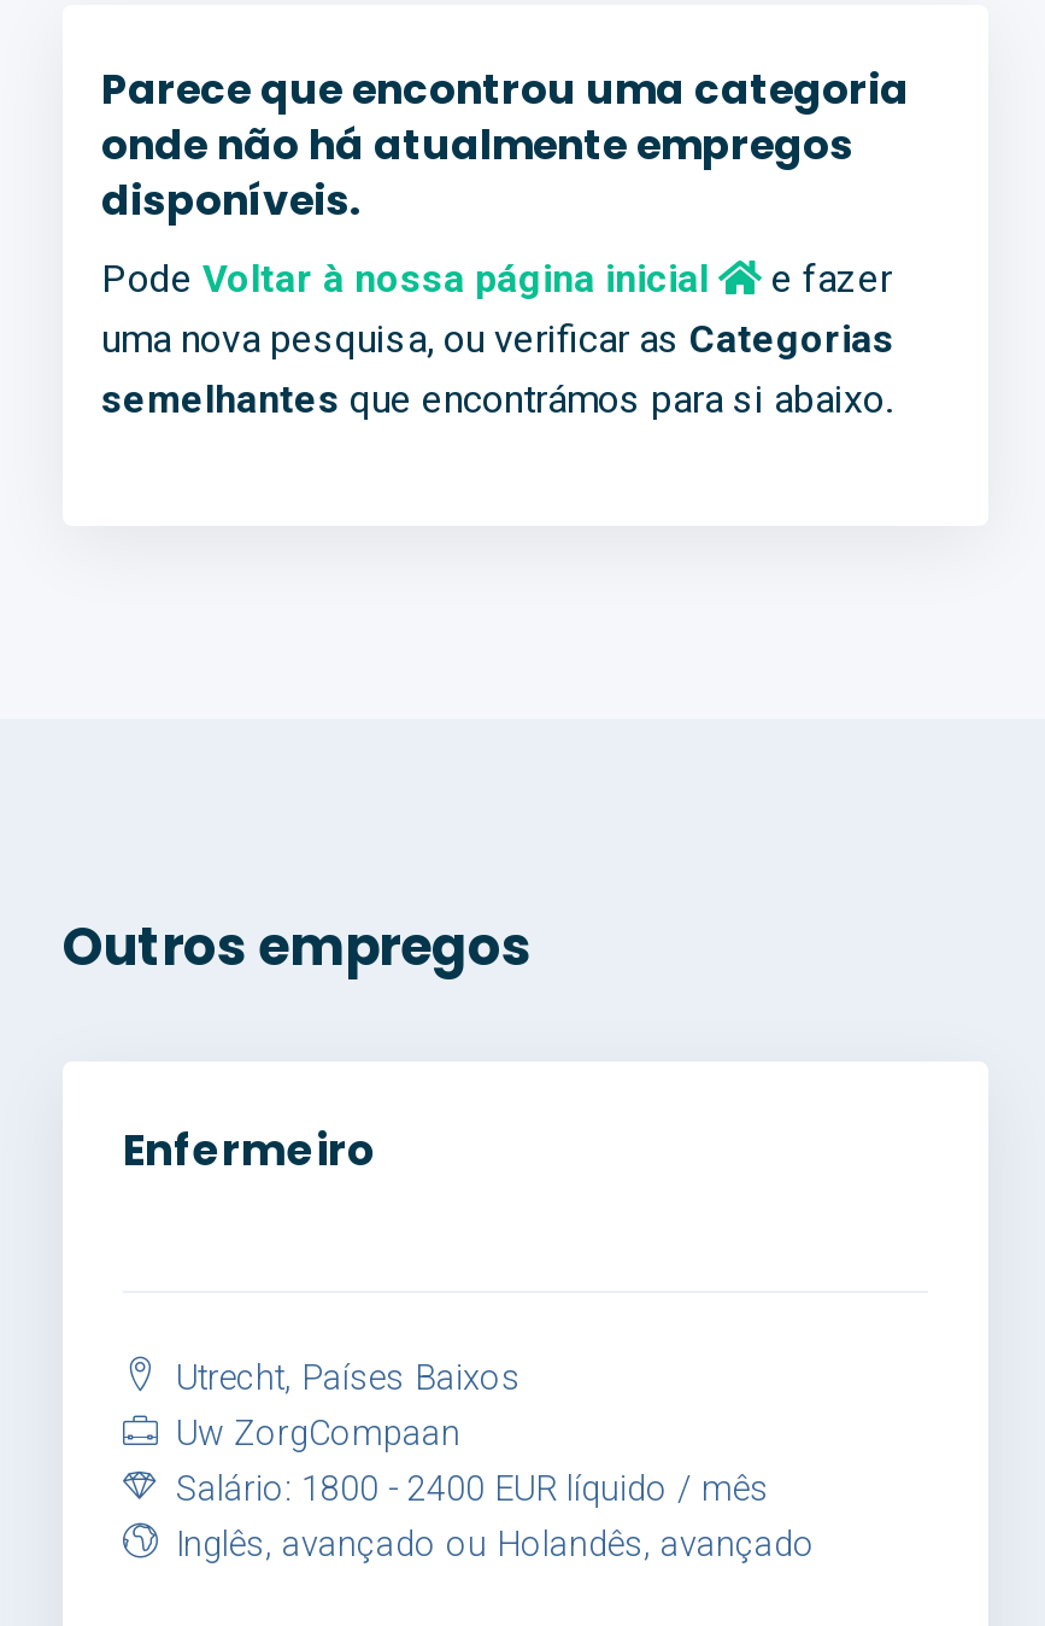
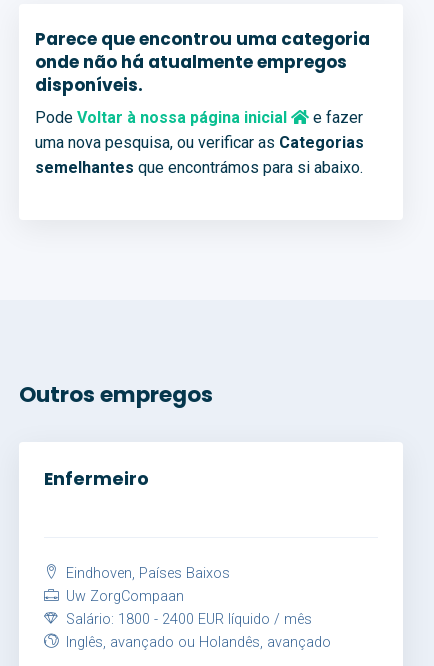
- Utrecht, Países Baixos
+ Eindhoven, Países Baixos
